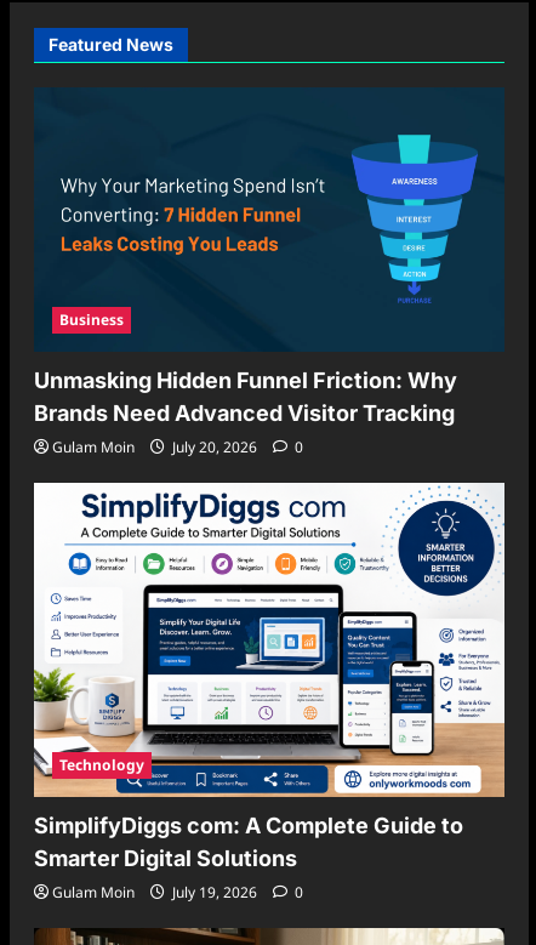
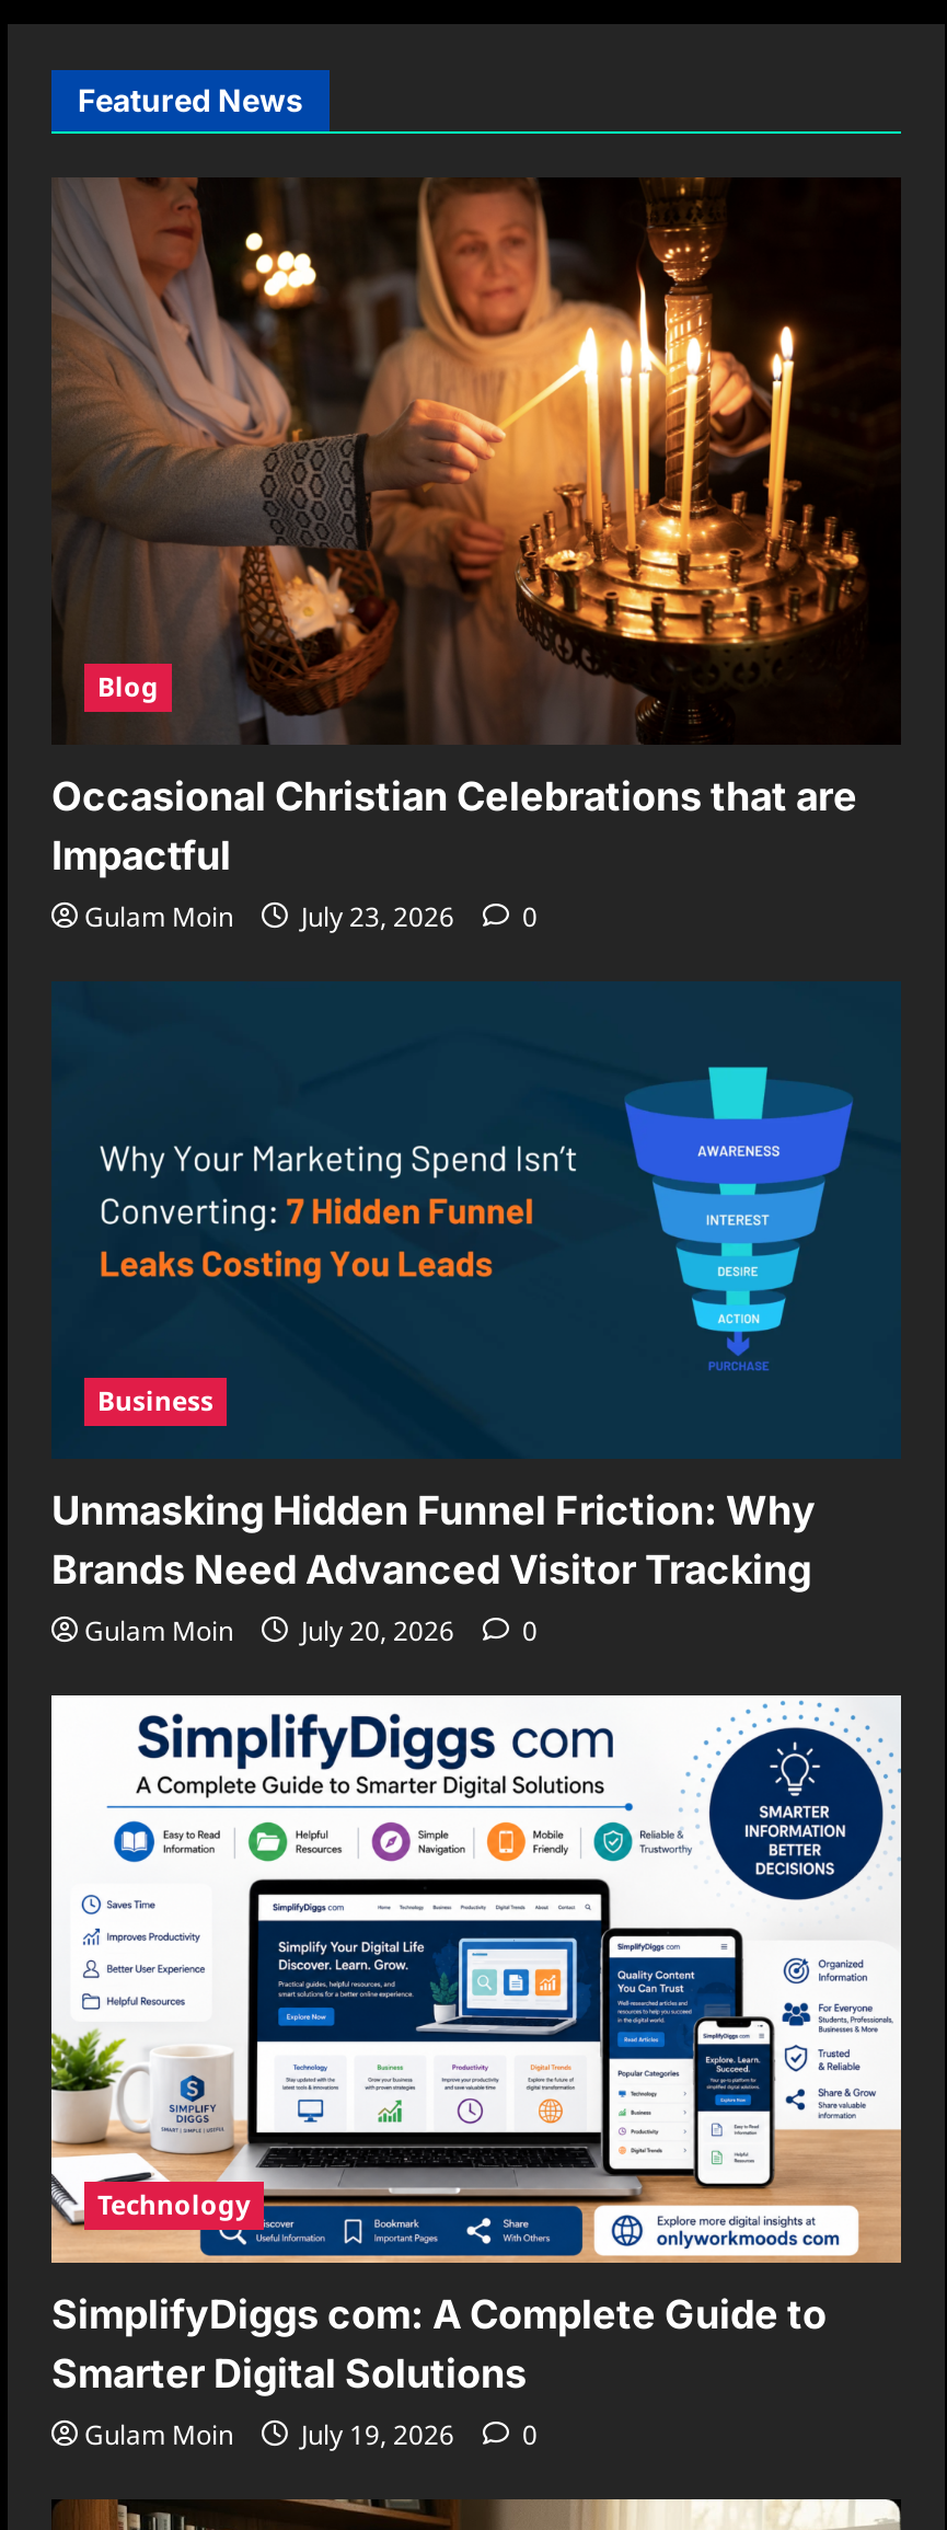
+ [image]
+ Blog
+ Occasional Christian Celebrations that are
+ Impactful
+ Gulam Moin
+ July 23, 2026
+ 0
